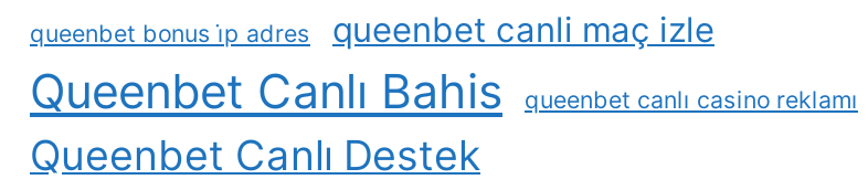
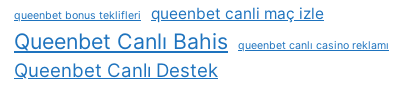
- queenbet bonus i̇p adres
+ queenbet bonus teklifleri
